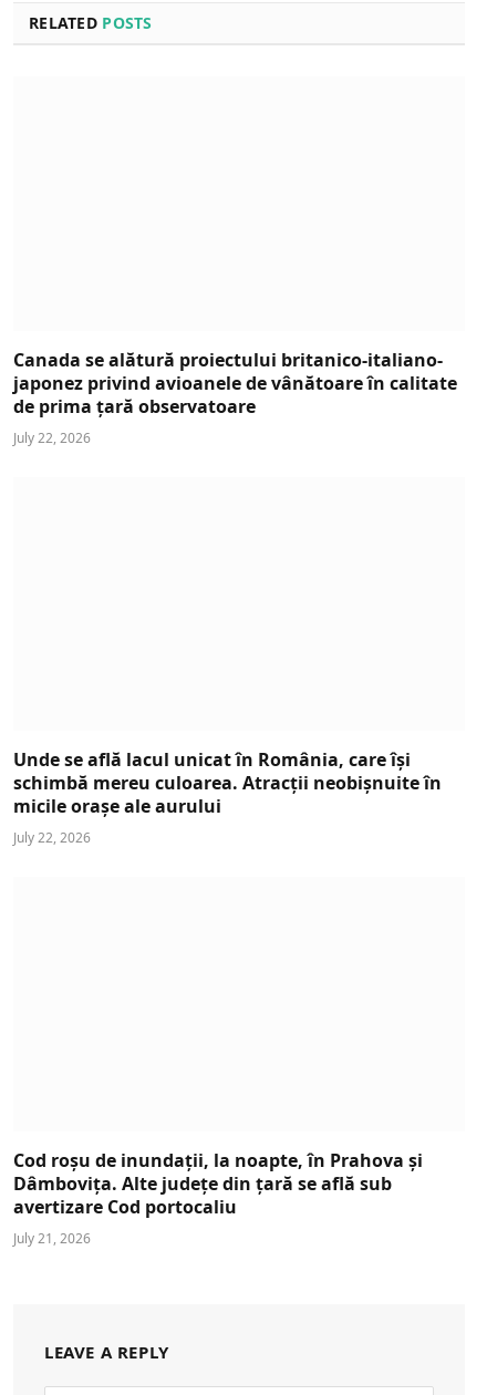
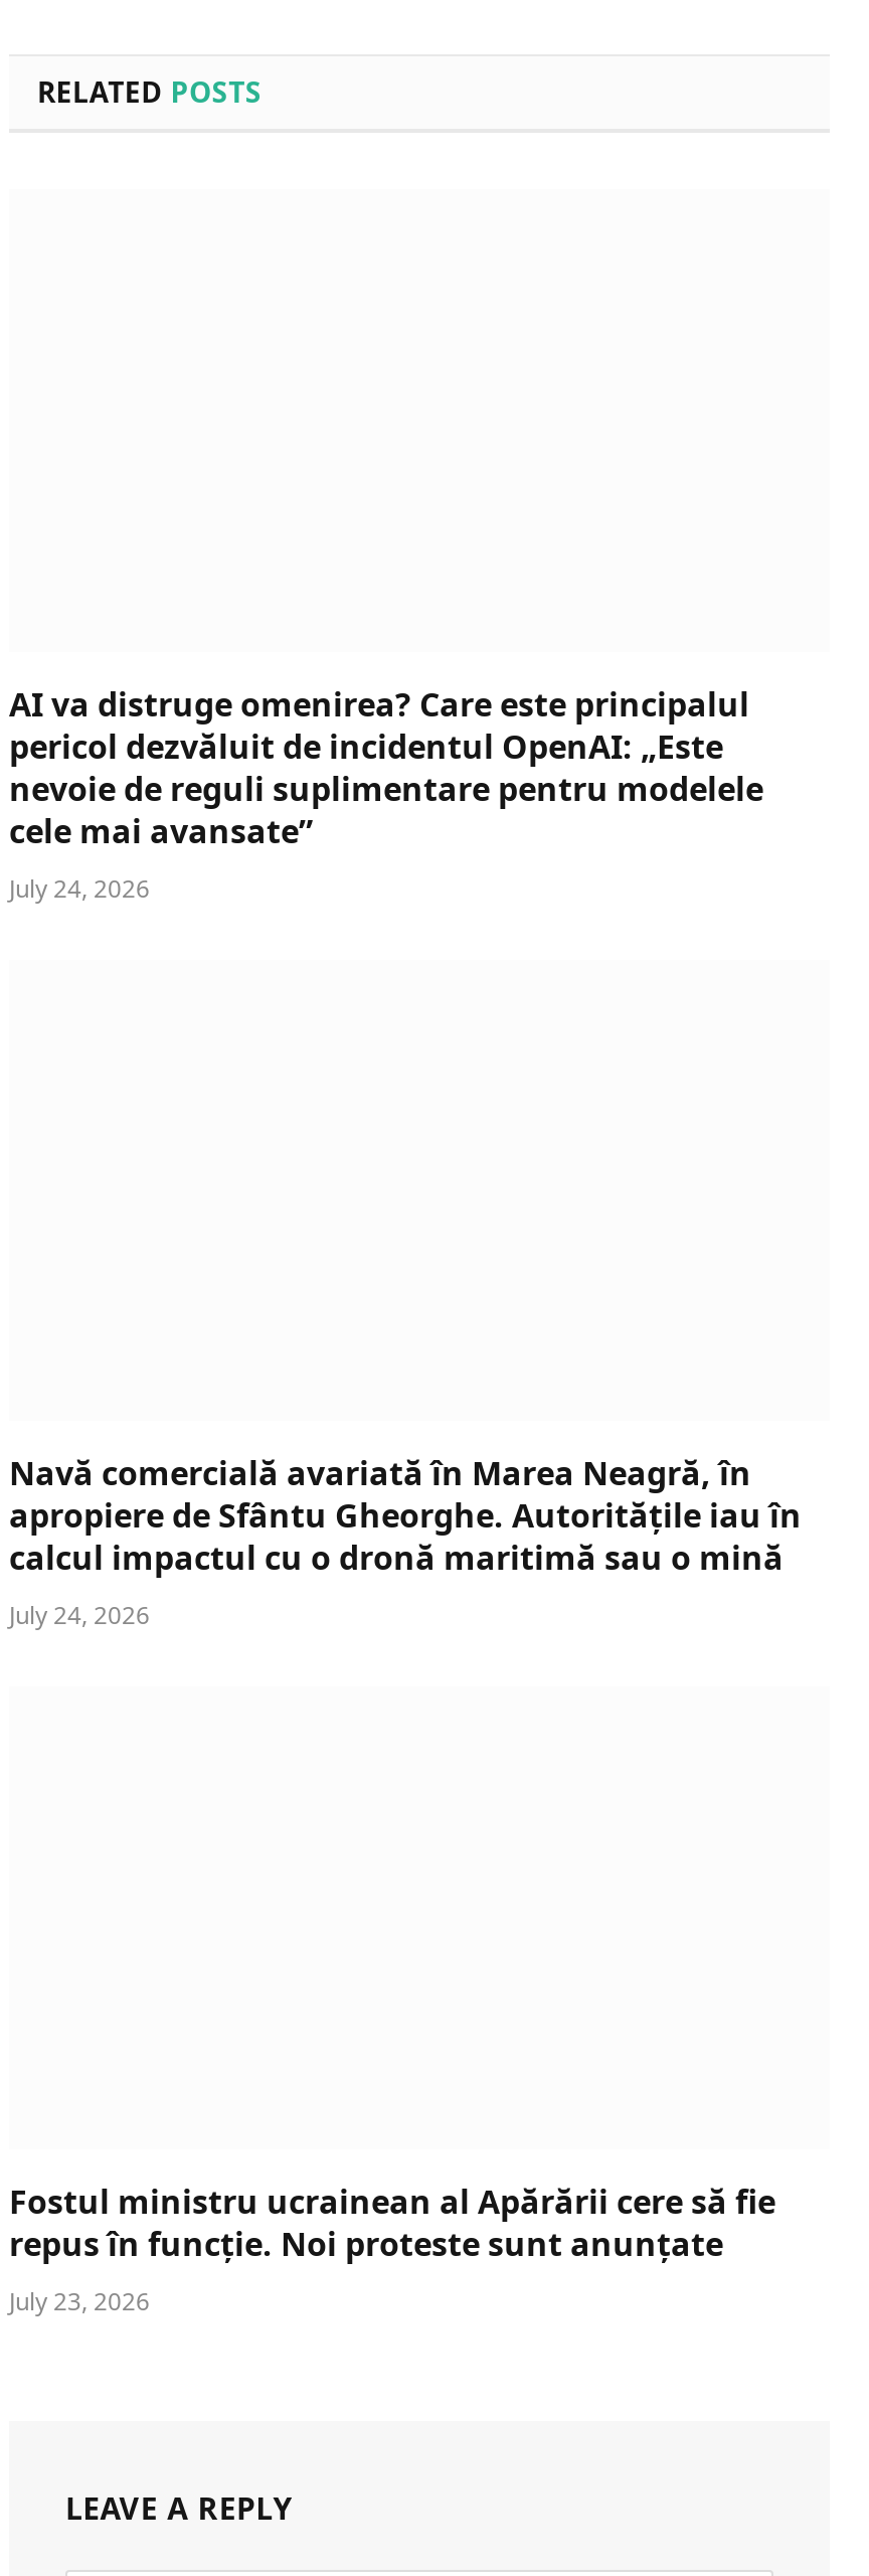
- Canada se alătură proiectului britanico-italiano-
- japonez privind avioanele de vânătoare în calitate
- de prima țară observatoare
- July 22, 2026
+ AI va distruge omenirea? Care este principalul
+ pericol dezvăluit de incidentul OpenAI: „Este
+ nevoie de reguli suplimentare pentru modelele
+ cele mai avansate”
+ July 24, 2026

- Unde se află lacul unicat în România, care își
- schimbă mereu culoarea. Atracții neobișnuite în
- micile orașe ale aurului
- July 22, 2026
+ Navă comercială avariată în Marea Neagră, în
+ apropiere de Sfântu Gheorghe. Autoritățile iau în
+ calcul impactul cu o dronă maritimă sau o mină
+ July 24, 2026

- Cod roșu de inundații, la noapte, în Prahova și
- Dâmbovița. Alte județe din țară se află sub
- avertizare Cod portocaliu
- July 21, 2026
+ Fostul ministru ucrainean al Apărării cere să fie
+ repus în funcție. Noi proteste sunt anunțate
+ July 23, 2026
